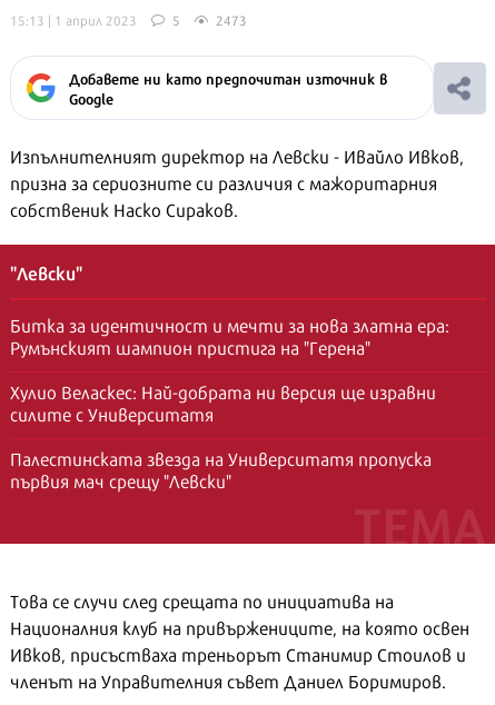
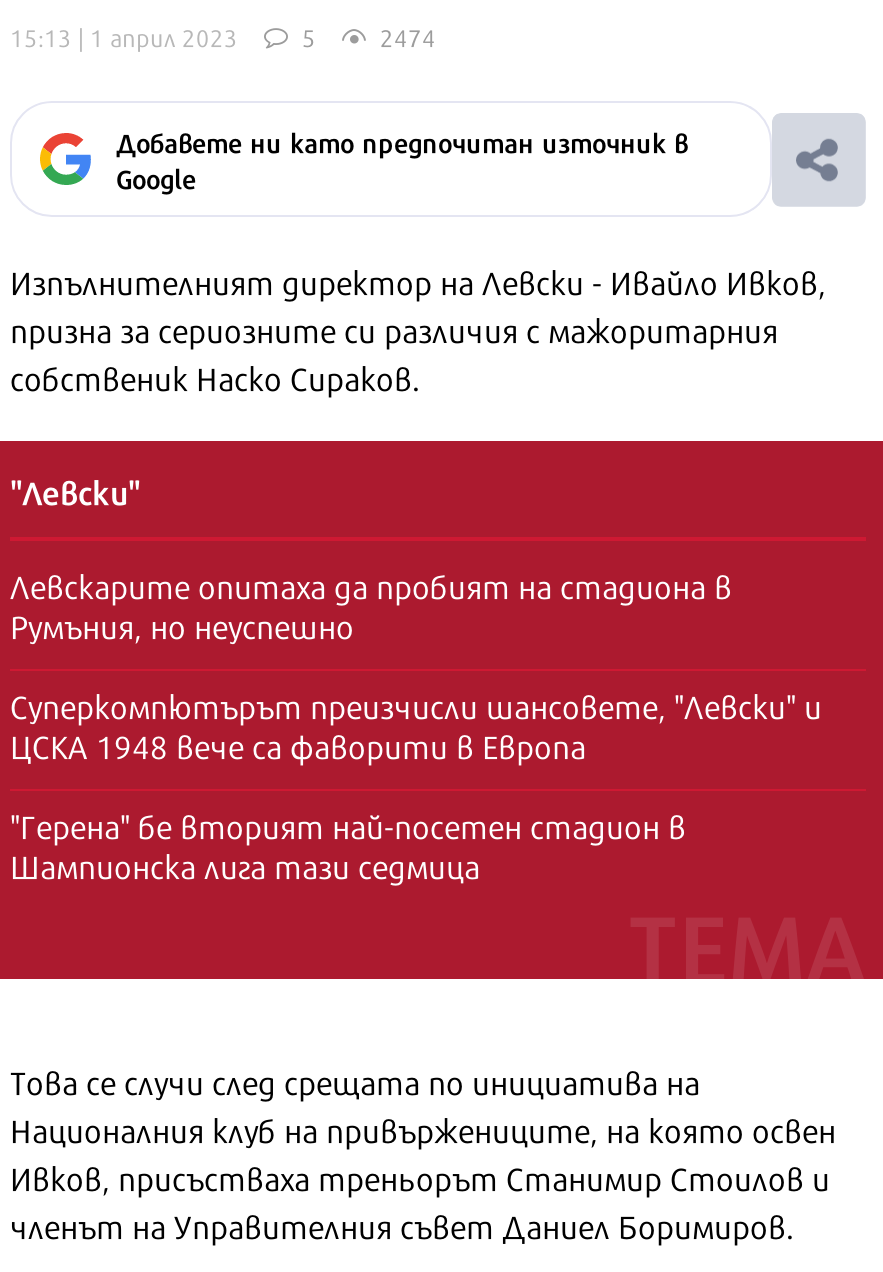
- 2473
+ 2474

- Битка за идентичност и мечти за нова златна ера:
- Румънският шампион пристига на "Герена"
+ Левскарите опитаха да пробият на стадиона в
+ Румъния, но неуспешно

- Хулио Веласкес: Най-добрата ни версия ще изравни
- силите с Университатя
+ Суперкомпютърът преизчисли шансовете, "Левски" и
+ ЦСКА 1948 вече са фаворити в Европа

- Палестинската звезда на Университатя пропуска
- първия мач срещу "Левски"
+ "Герена" бе вторият най-посетен стадион в
+ Шампионска лига тази седмица
